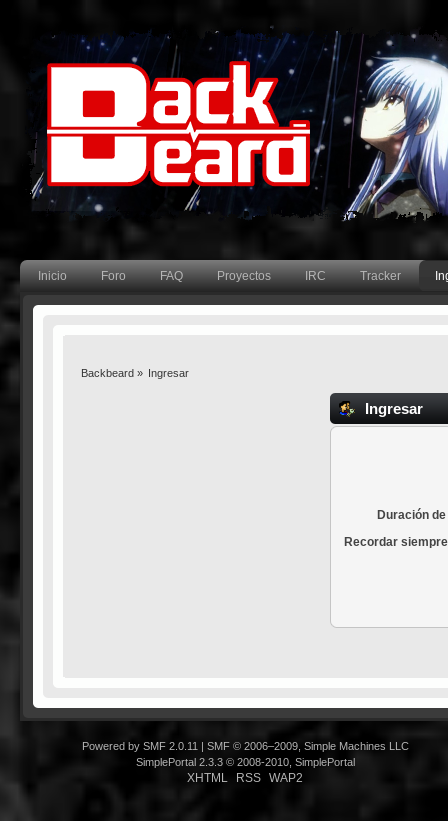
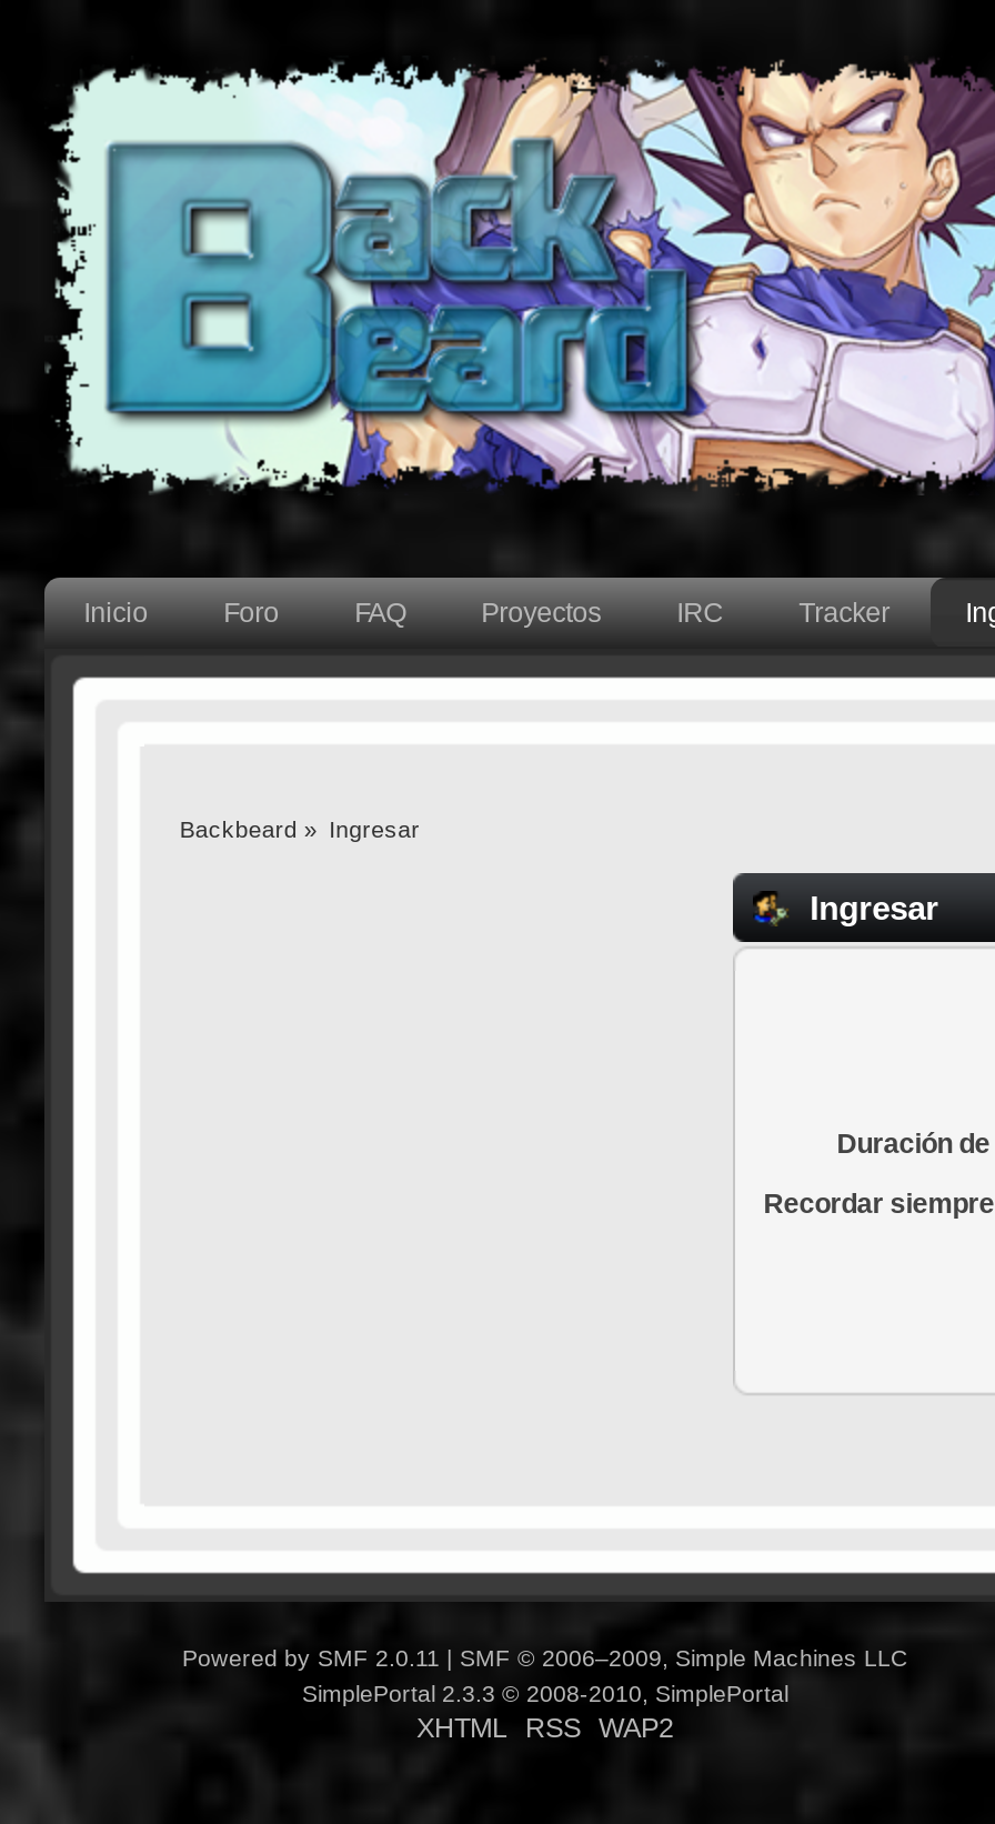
- [image]
+ [image]
